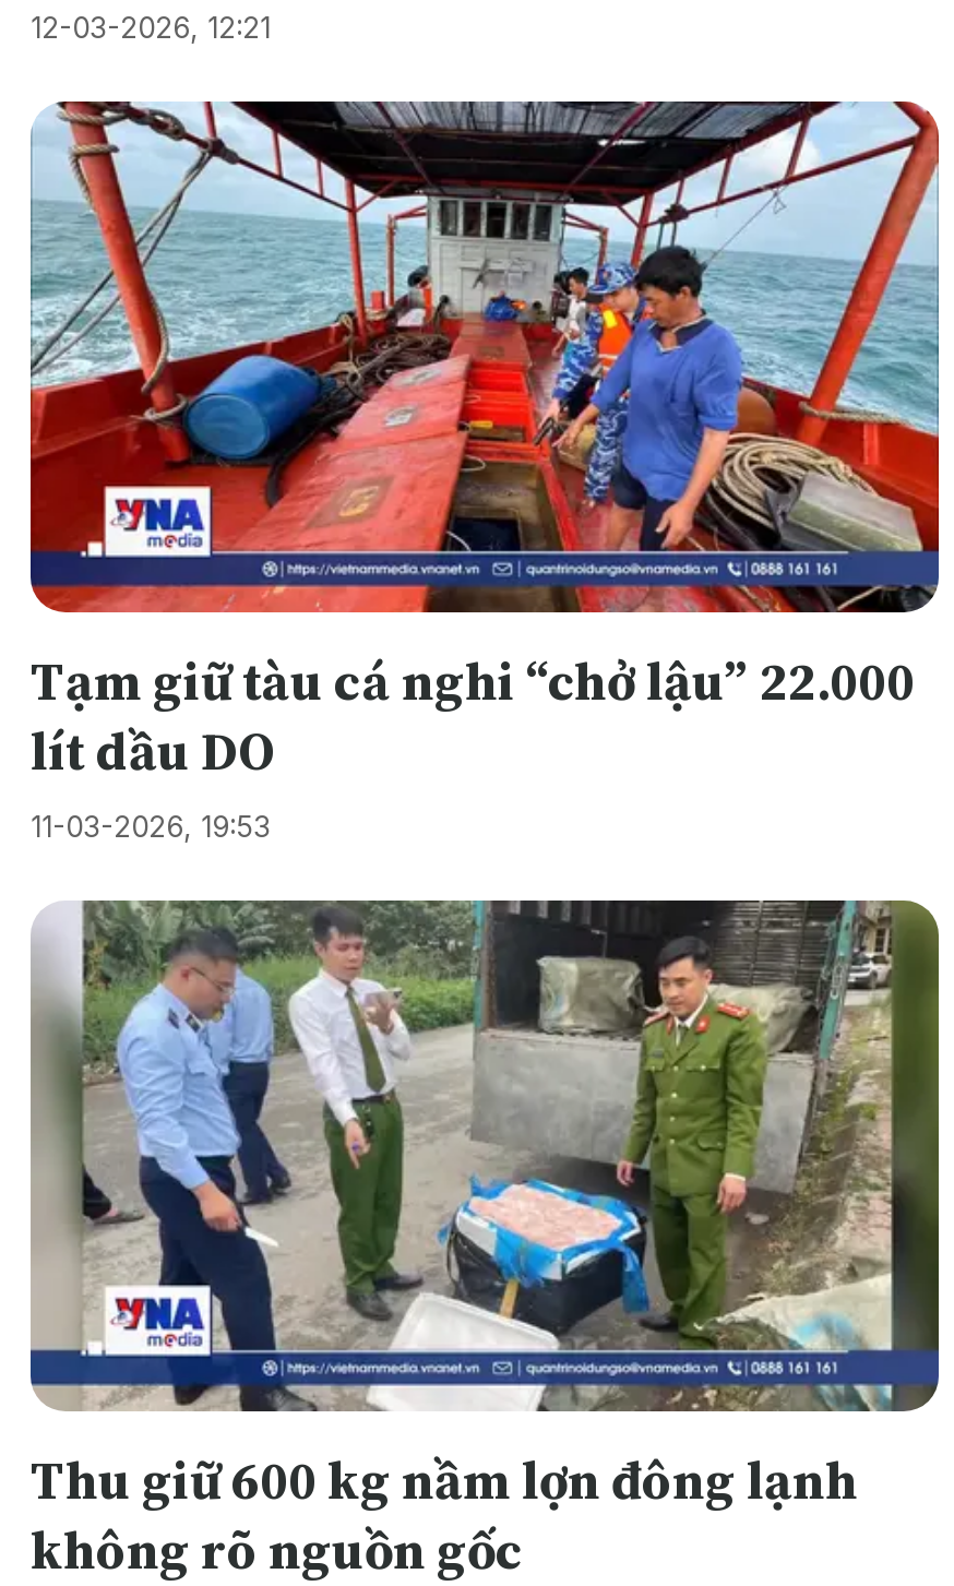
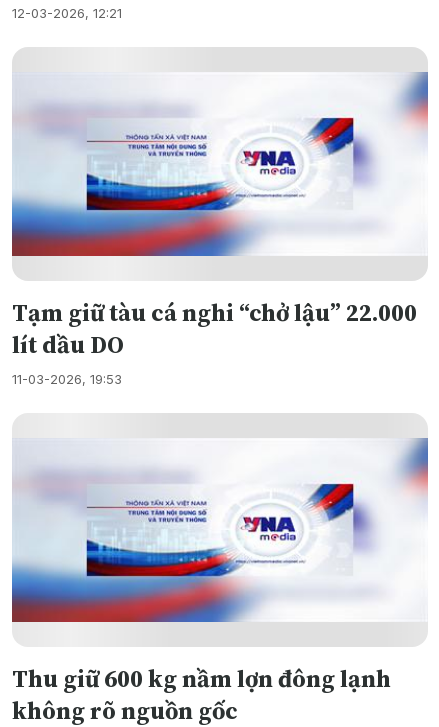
- [image]
+ [image]

- [image]
+ [image]
